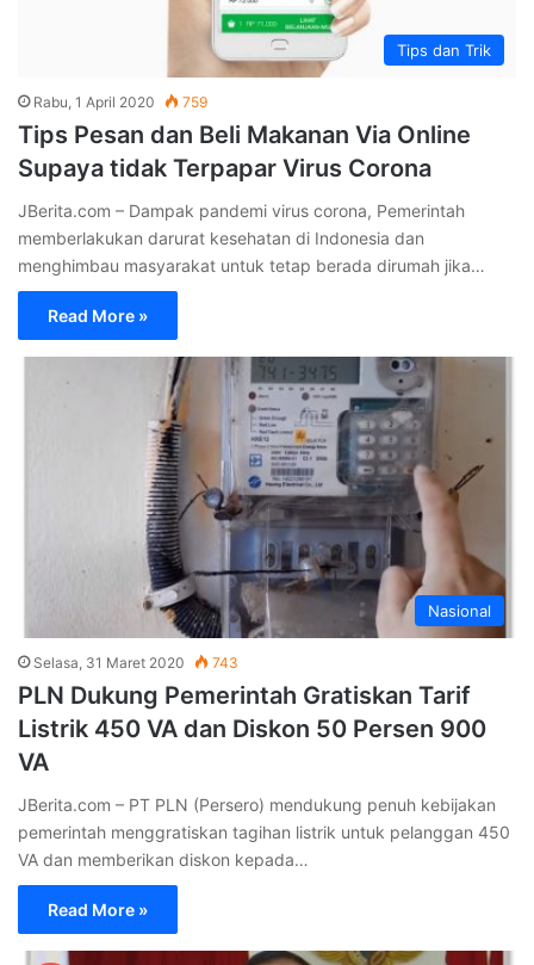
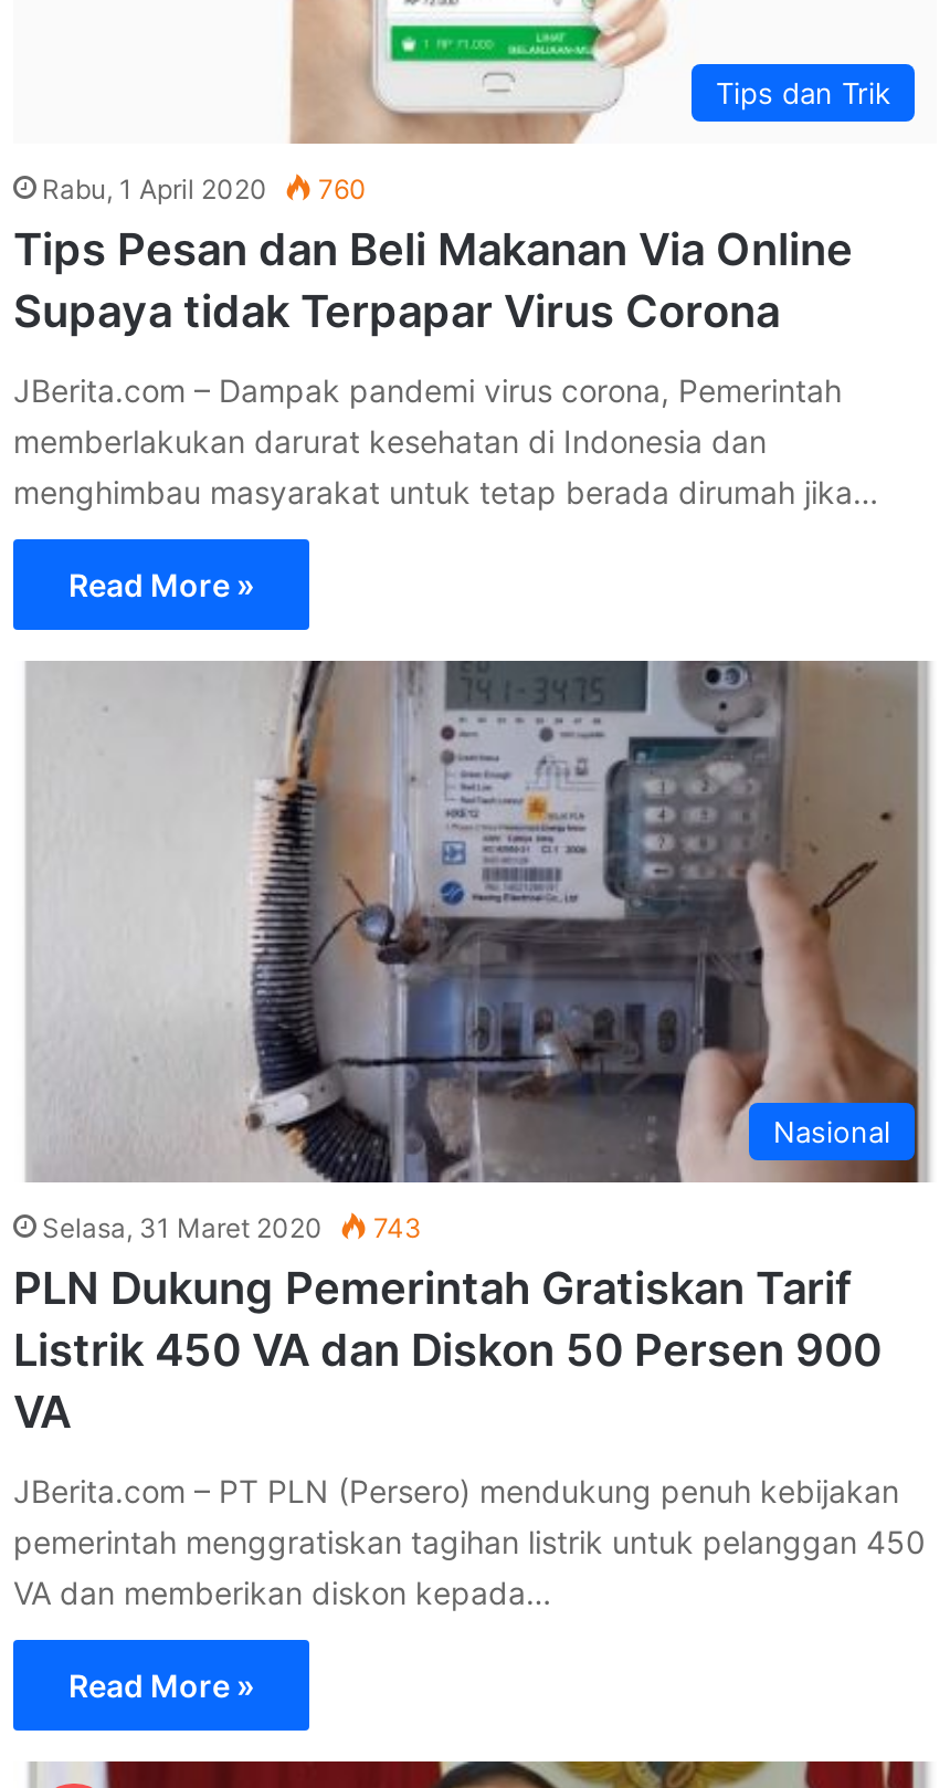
- Rabu, 1 April 2020 759
+ Rabu, 1 April 2020 760
